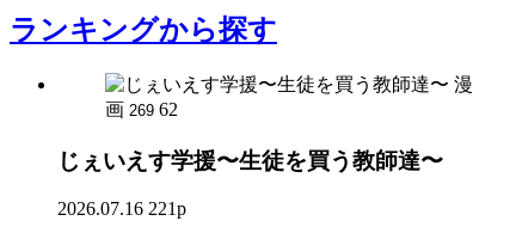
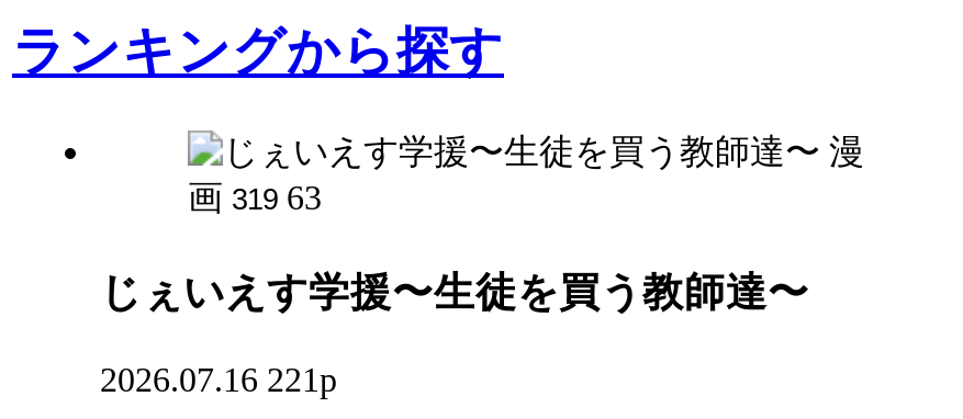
- 画 269 62
+ 画 319 63
